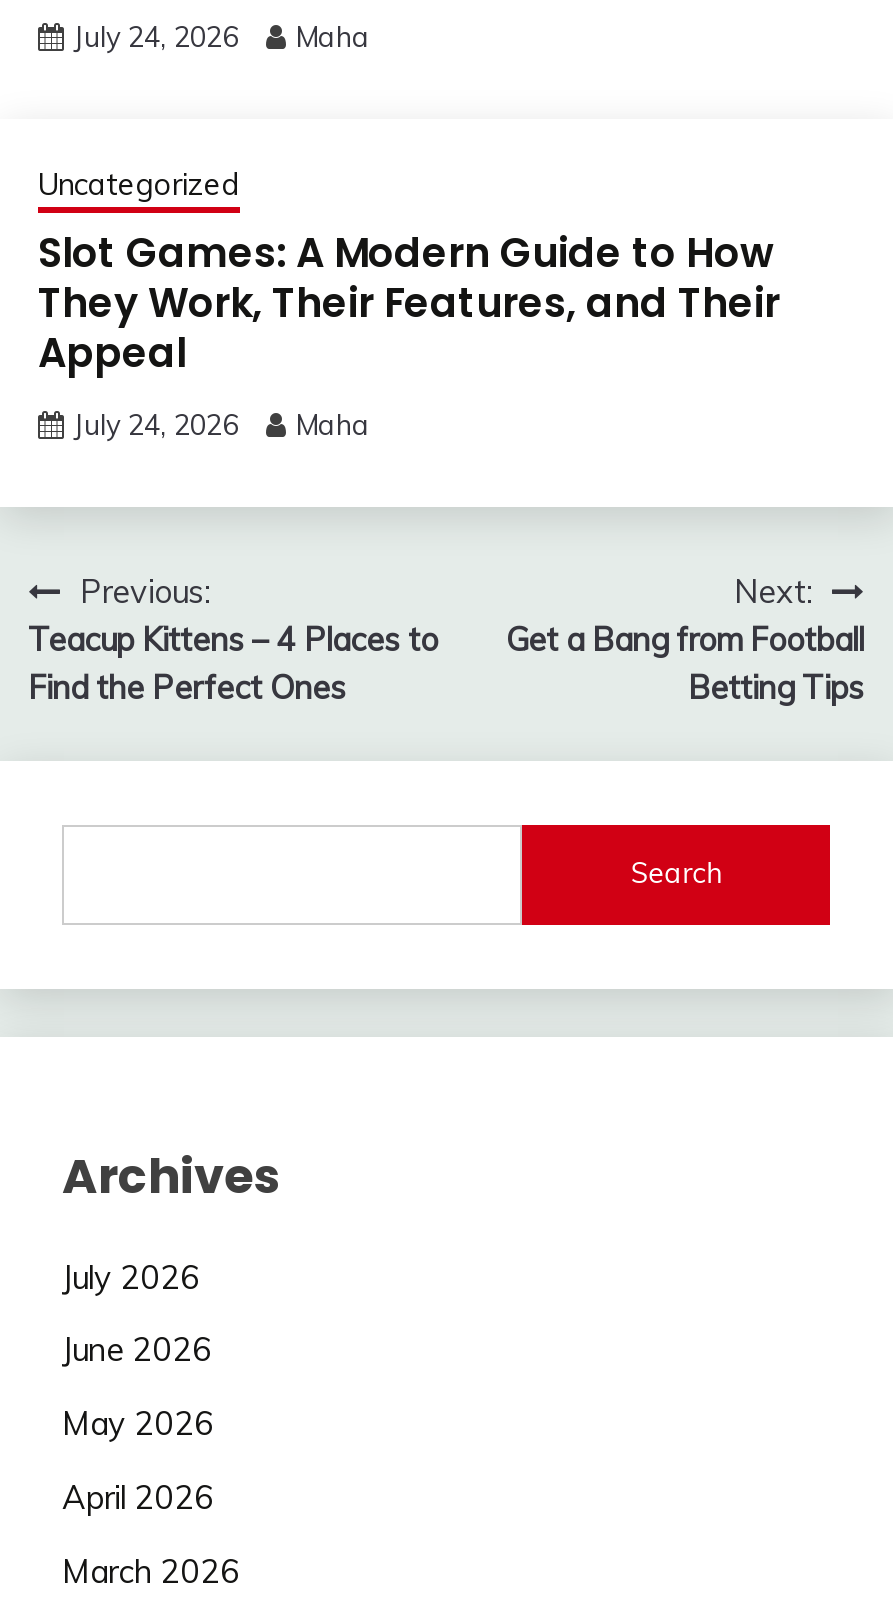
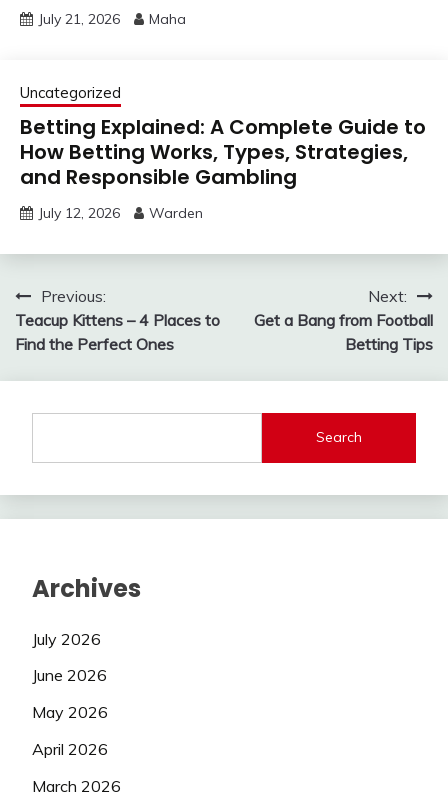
- July 24, 2026 Maha
+ July 21, 2026 Maha

- Slot Games: A Modern Guide to How
- They Work, Their Features, and Their
- Appeal
+ Betting Explained: A Complete Guide to
+ How Betting Works, Types, Strategies,
+ and Responsible Gambling

- July 24, 2026
- Maha
+ July 12, 2026
+ Warden
